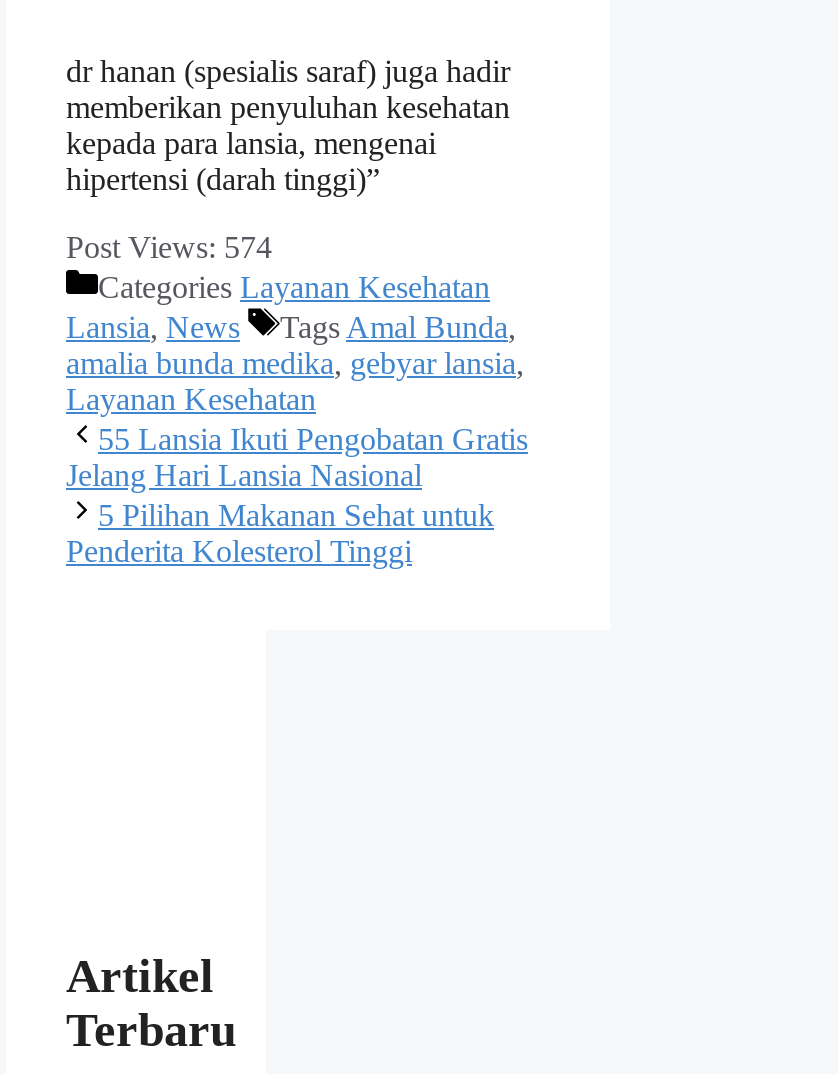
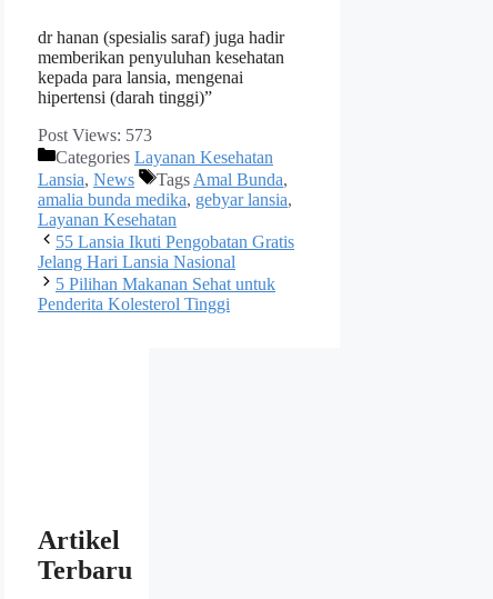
- Post Views: 574
+ Post Views: 573
